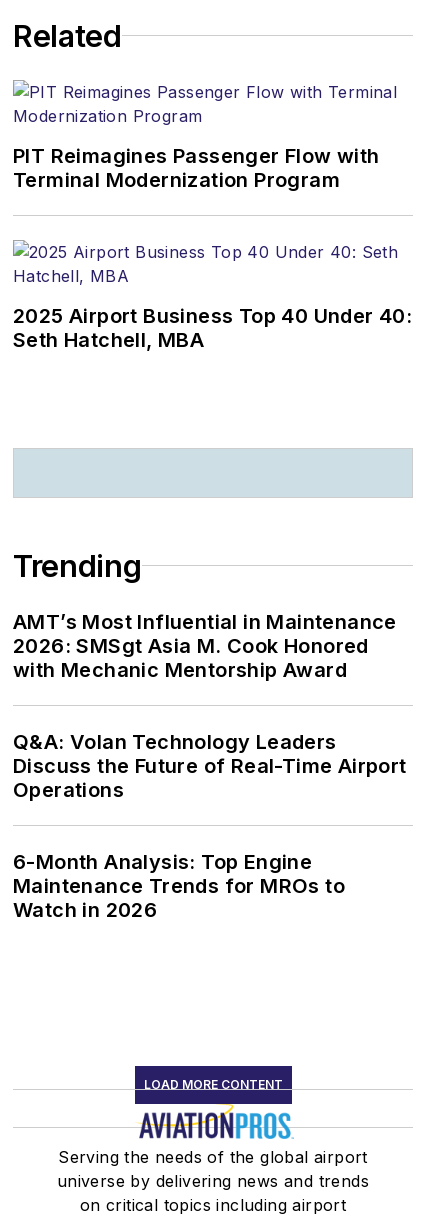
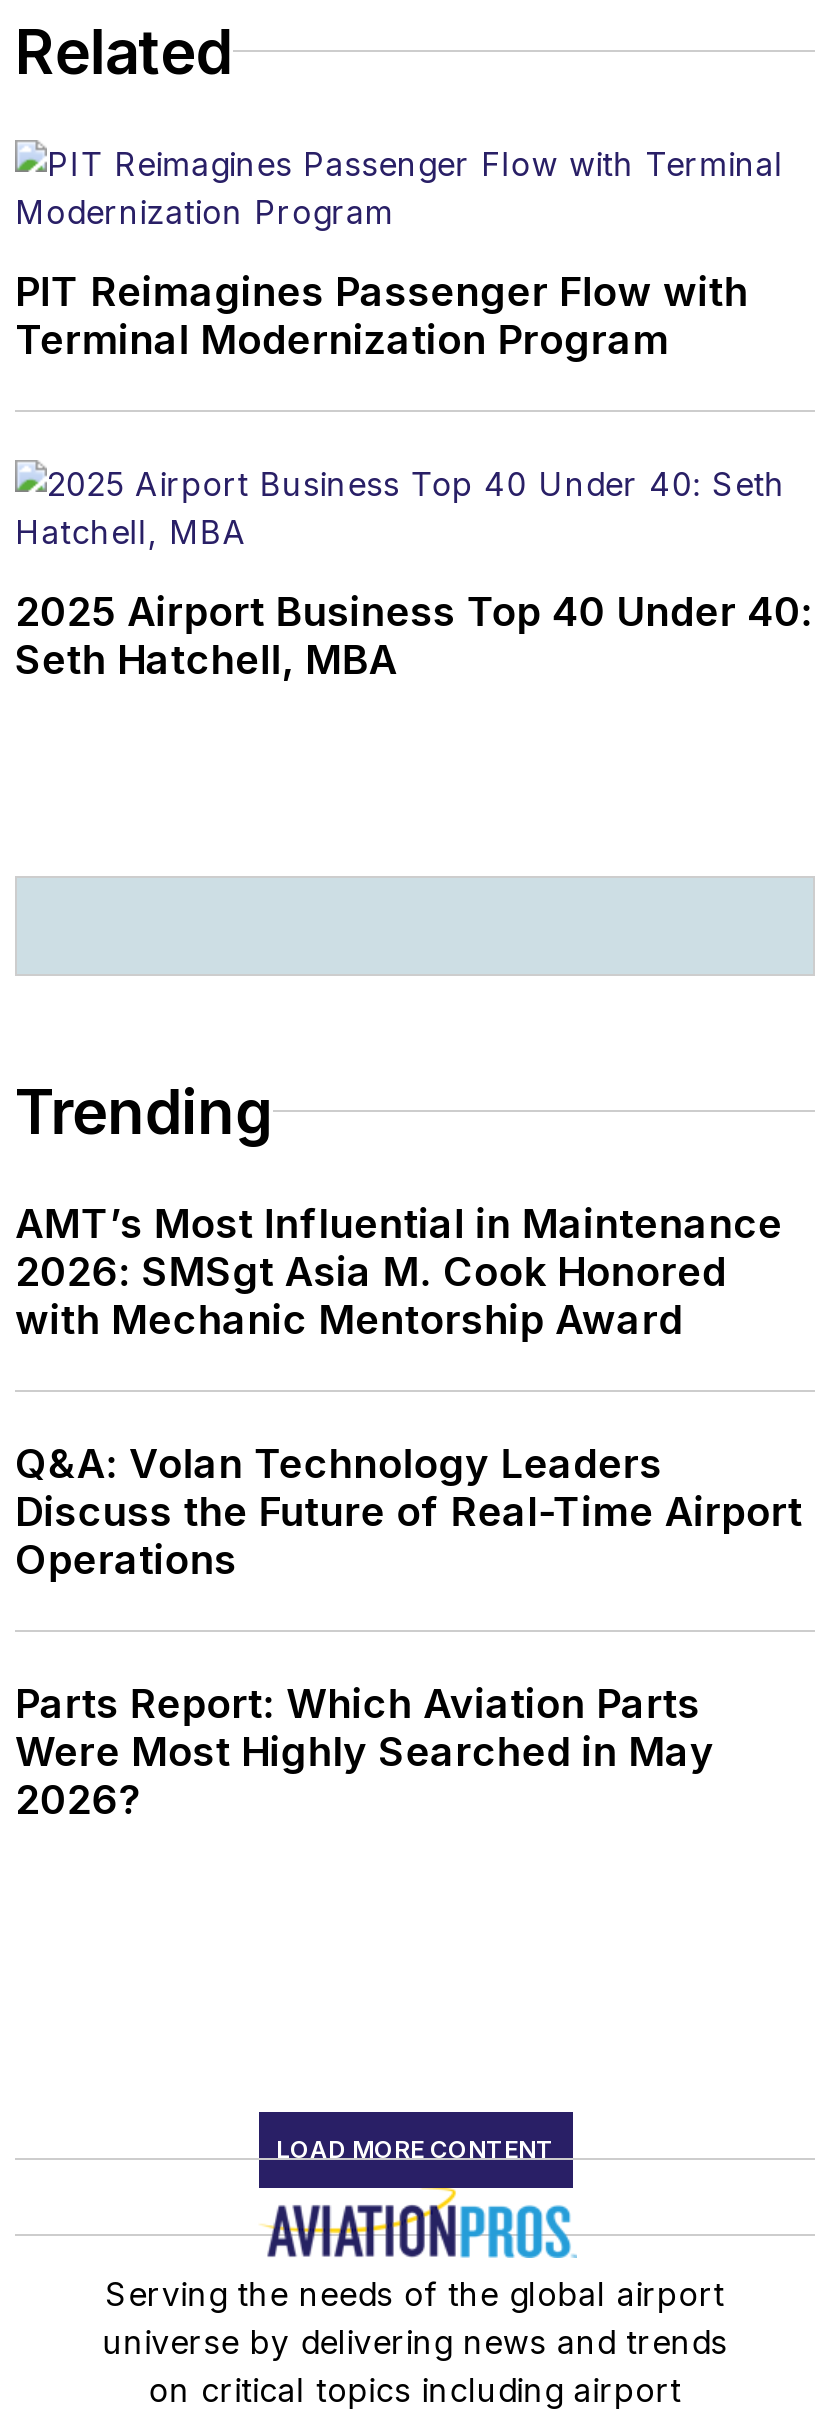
- 6-Month Analysis: Top Engine
- Maintenance Trends for MROs to
- Watch in 2026
+ Parts Report: Which Aviation Parts
+ Were Most Highly Searched in May
+ 2026?
